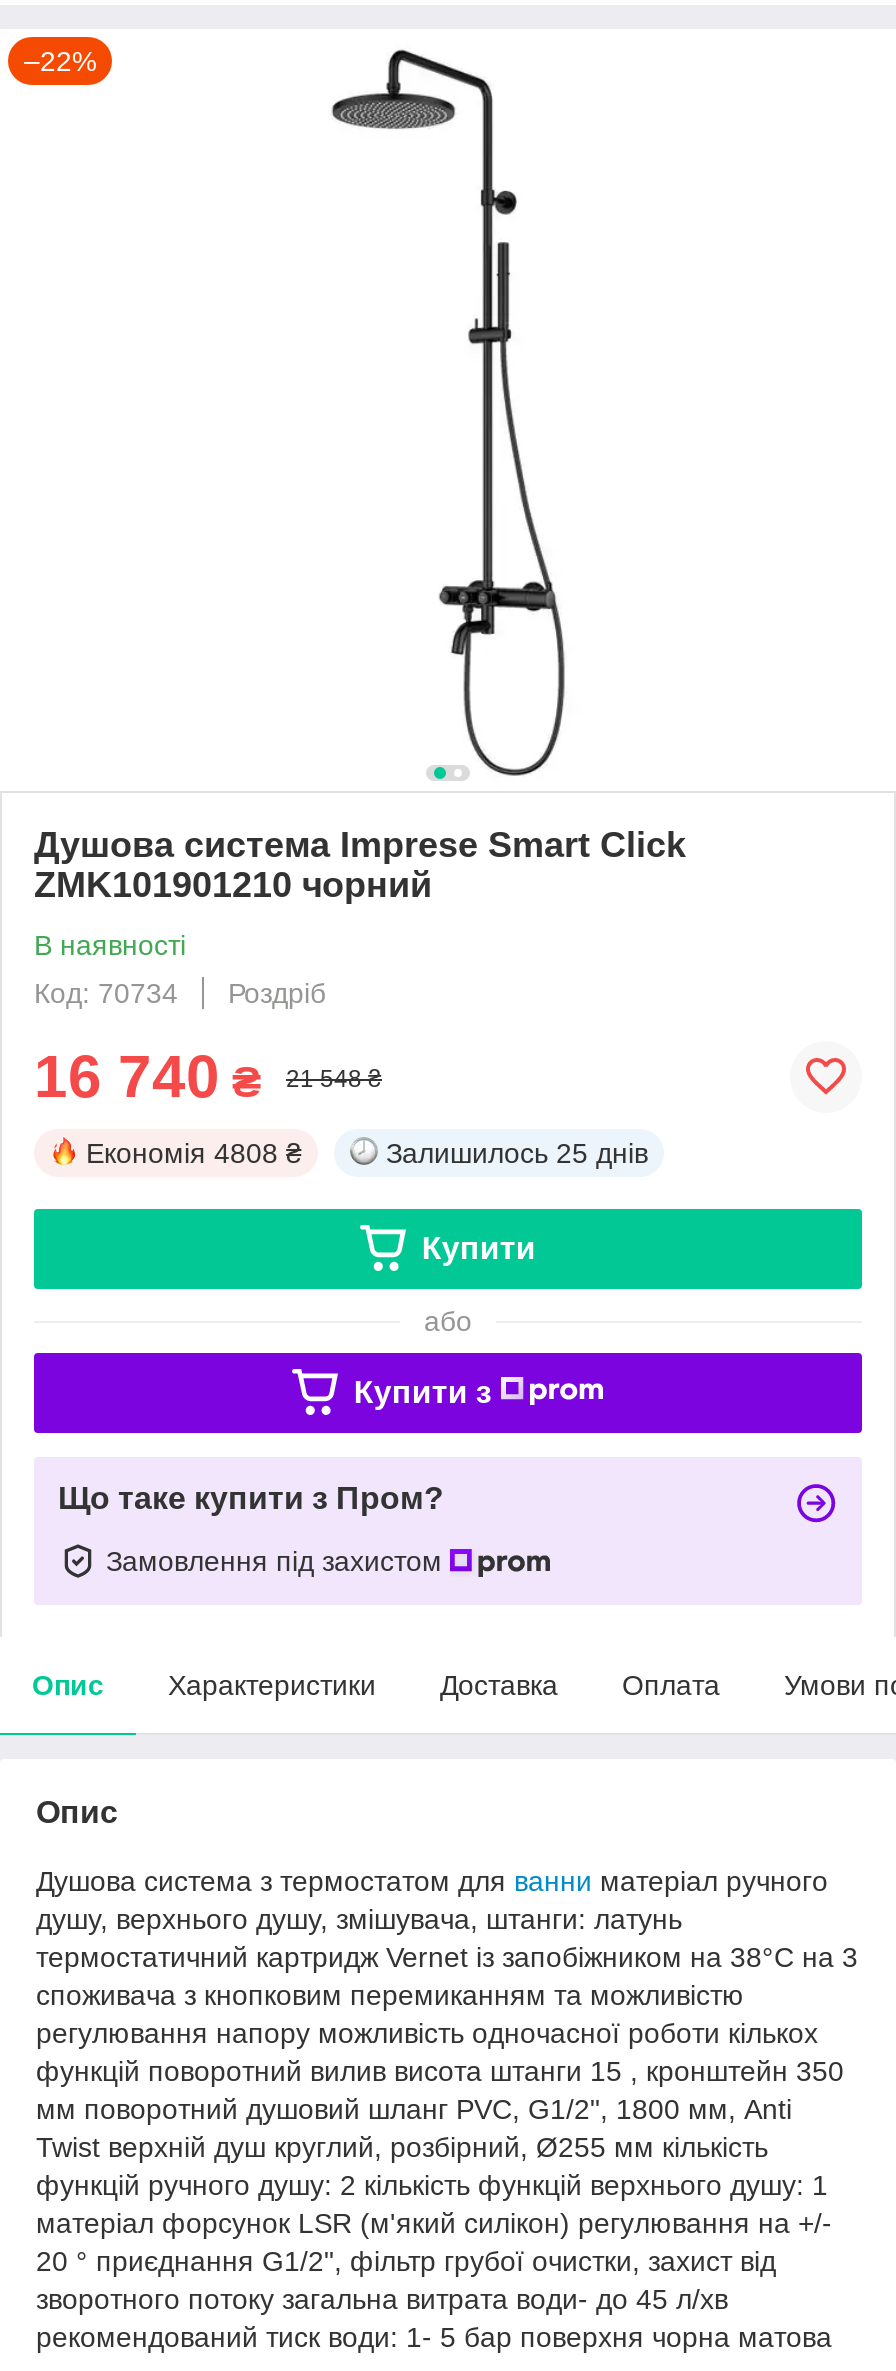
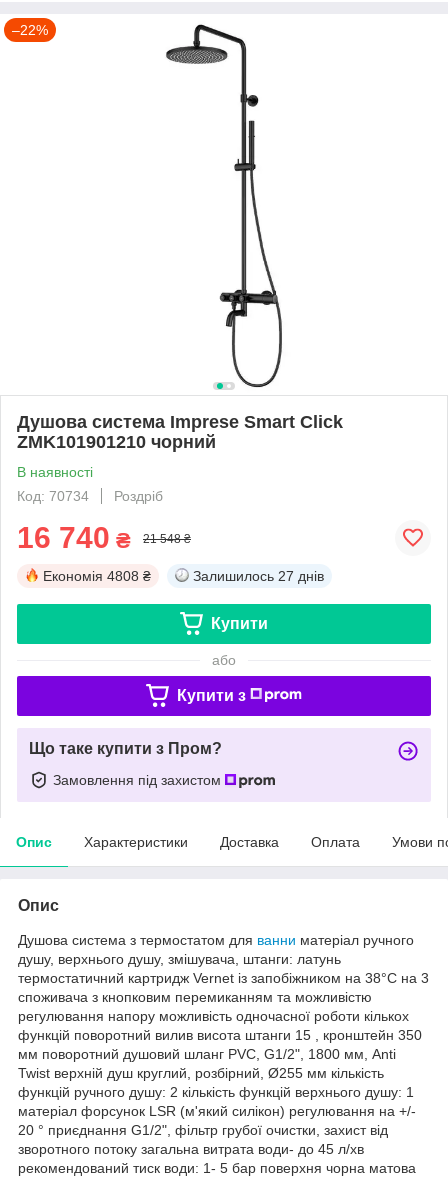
- Залишилось 25 днів
+ Залишилось 27 днів
